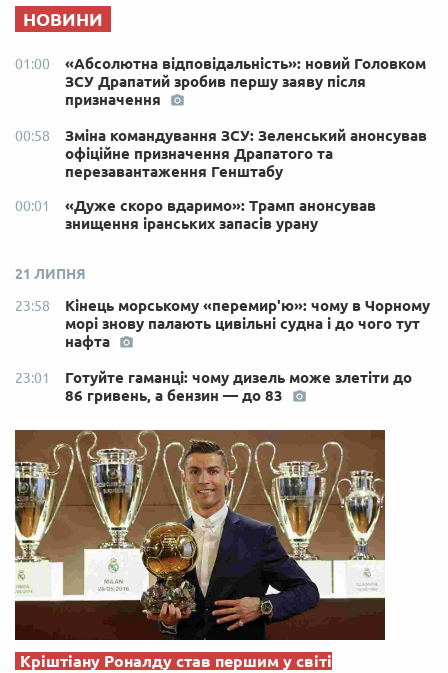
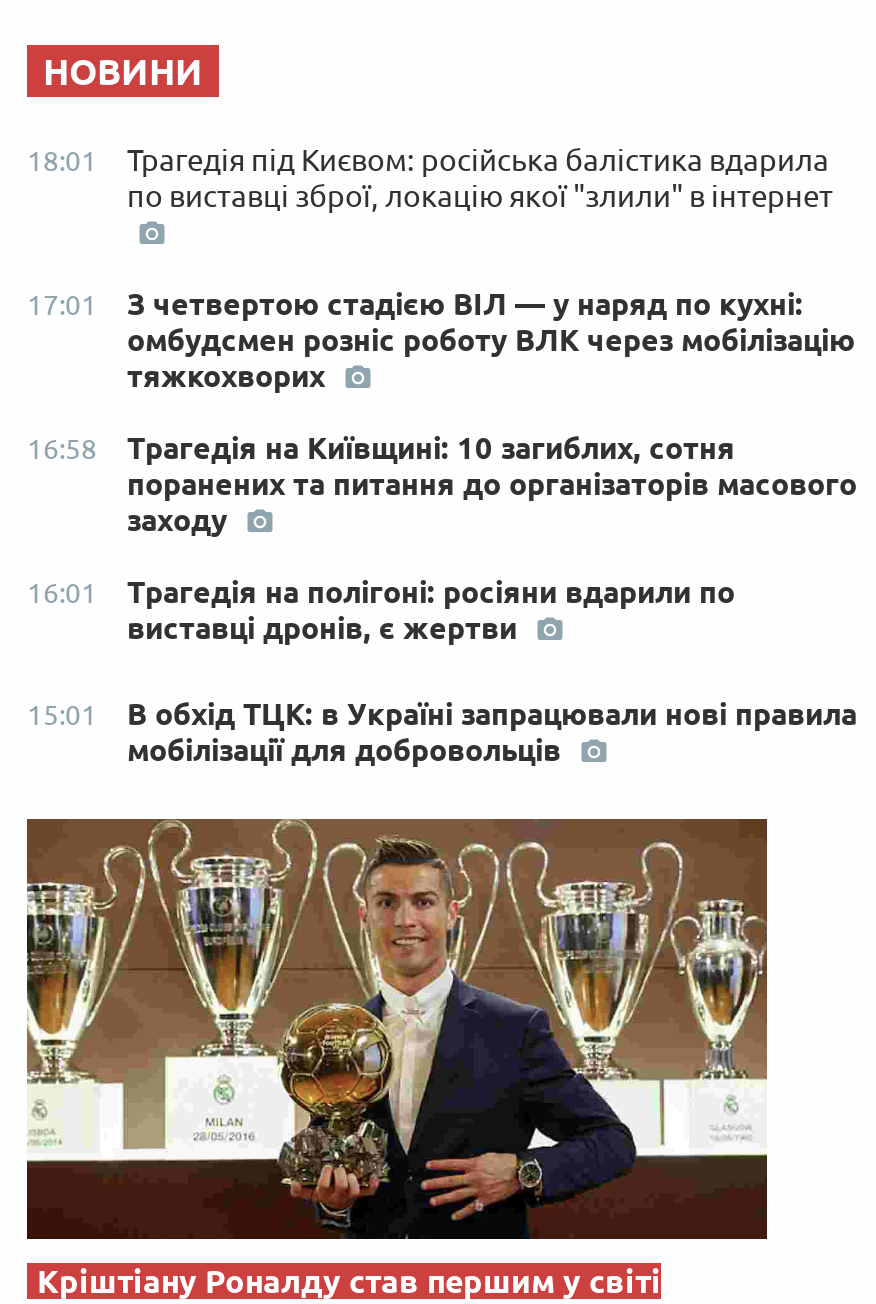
- 01:00
- «Абсолютна відповідальність»: новий Головком
- ЗСУ Драпатий зробив першу заяву після
- призначення
- 00:58
- Зміна командування ЗСУ: Зеленський анонсував
- офіційне призначення Драпатого та
- перезавантаження Генштабу
- 00:01
- «Дуже скоро вдаримо»: Трамп анонсував
- знищення іранських запасів урану
- 21 ЛИПНЯ
- 23:58
- Кінець морському «перемир'ю»: чому в Чорному
- морі знову палають цивільні судна і до чого тут
- нафта
- 23:01
- Готуйте гаманці: чому дизель може злетіти до
- 86 гривень, а бензин — до 83
+ 18:01
+ Трагедія під Києвом: російська балістика вдарила
+ по виставці зброї, локацію якої "злили" в інтернет
+ 17:01
+ З четвертою стадією ВІЛ — у наряд по кухні:
+ омбудсмен розніс роботу ВЛК через мобілізацію
+ тяжкохворих
+ 16:58
+ Трагедія на Київщині: 10 загиблих, сотня
+ поранених та питання до організаторів масового
+ заходу
+ 16:01
+ Трагедія на полігоні: росіяни вдарили по
+ виставці дронів, є жертви
+ 15:01
+ В обхід ТЦК: в Україні запрацювали нові правила
+ мобілізації для добровольців
